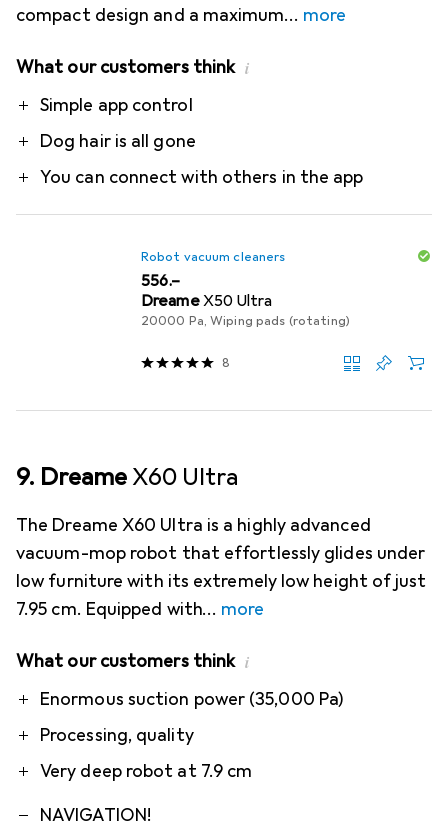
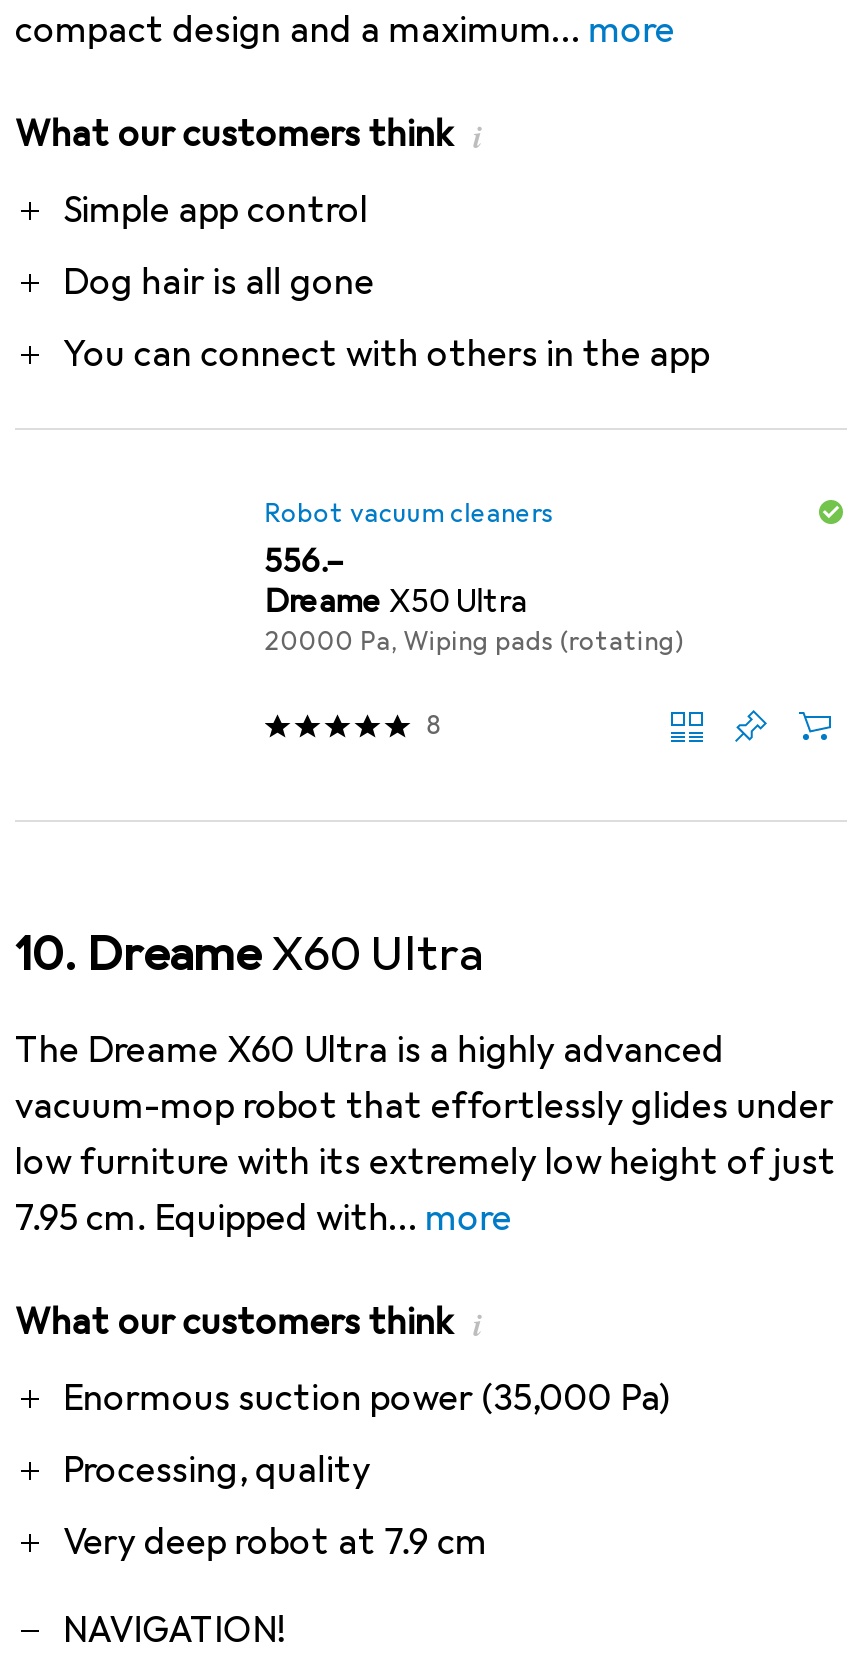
- 9. Dreame X60 Ultra
+ 10. Dreame X60 Ultra
